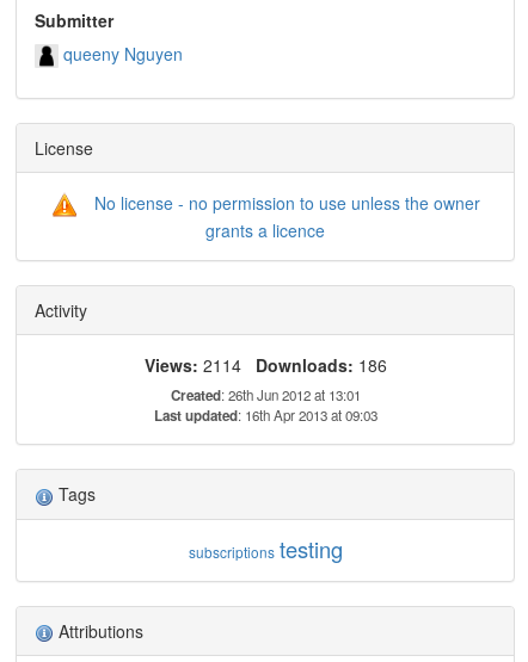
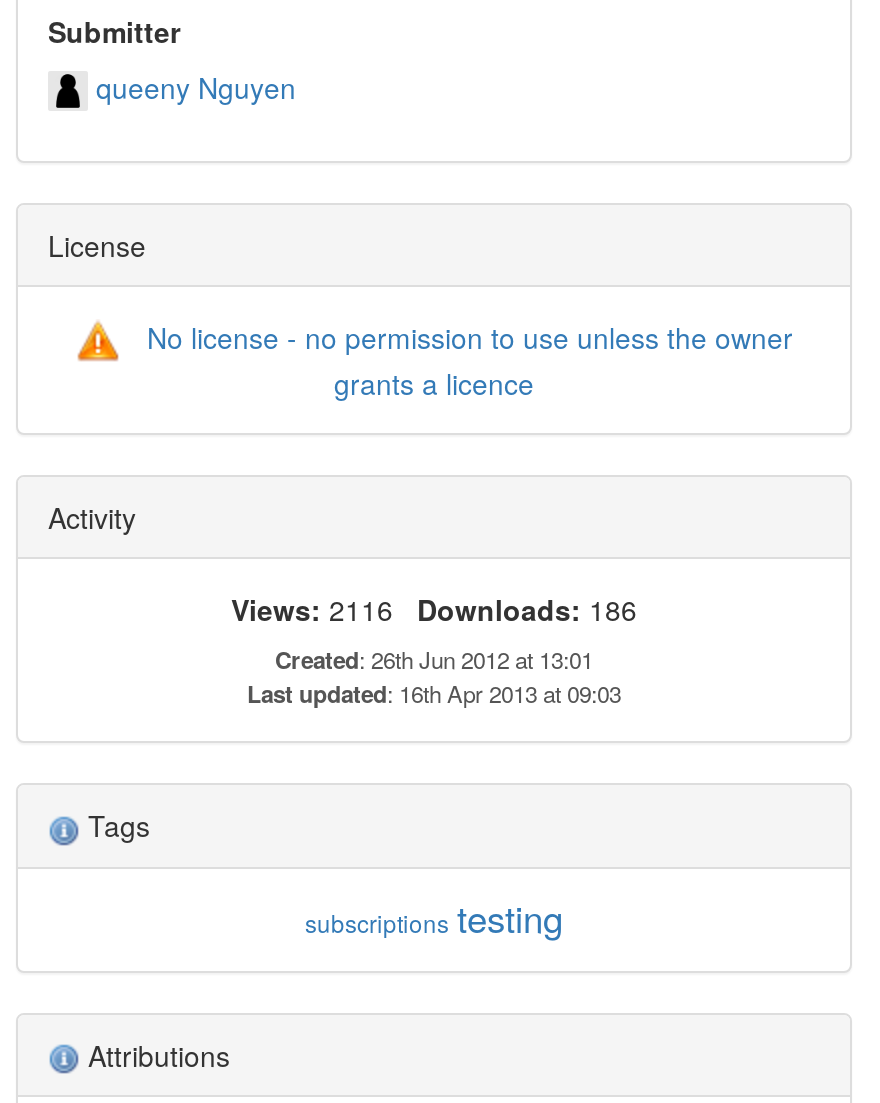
- Views: 2114 Downloads: 186
+ Views: 2116 Downloads: 186
